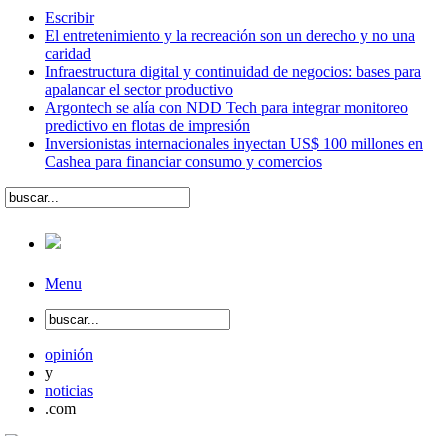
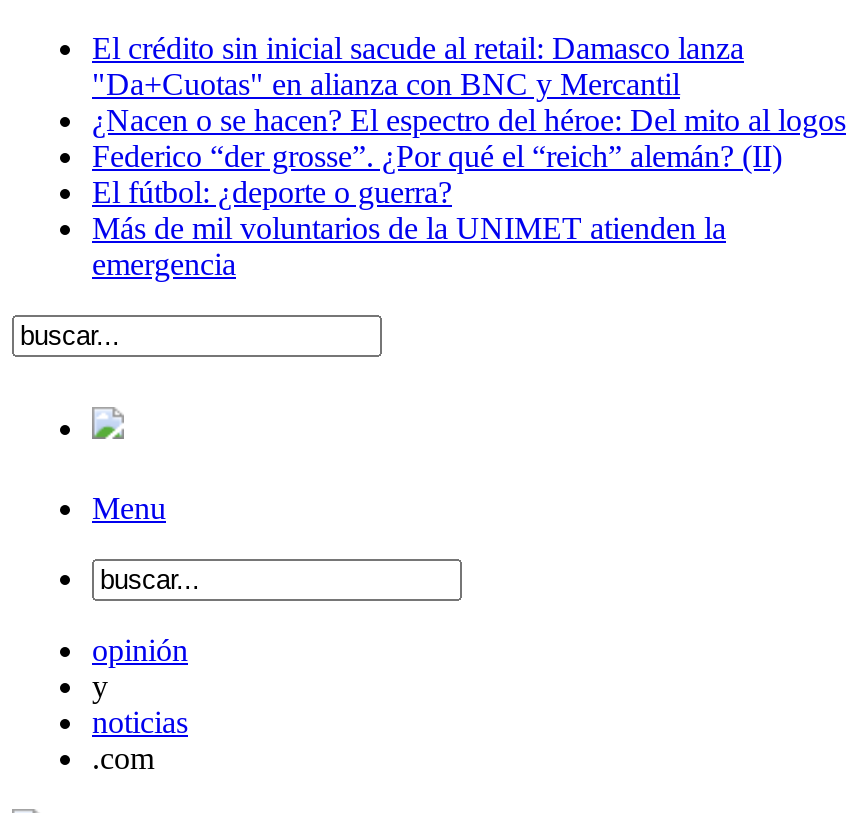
- Escribir
- El entretenimiento y la recreación son un derecho y no una
- caridad
- Infraestructura digital y continuidad de negocios: bases para
- apalancar el sector productivo
- Argontech se alía con NDD Tech para integrar monitoreo
- predictivo en flotas de impresión
- Inversionistas internacionales inyectan US$ 100 millones en
- Cashea para financiar consumo y comercios
+ El crédito sin inicial sacude al retail: Damasco lanza
+ "Da+Cuotas" en alianza con BNC y Mercantil
+ ¿Nacen o se hacen? El espectro del héroe: Del mito al logos
+ Federico “der grosse”. ¿Por qué el “reich” alemán? (II)
+ El fútbol: ¿deporte o guerra?
+ Más de mil voluntarios de la UNIMET atienden la
+ emergencia
